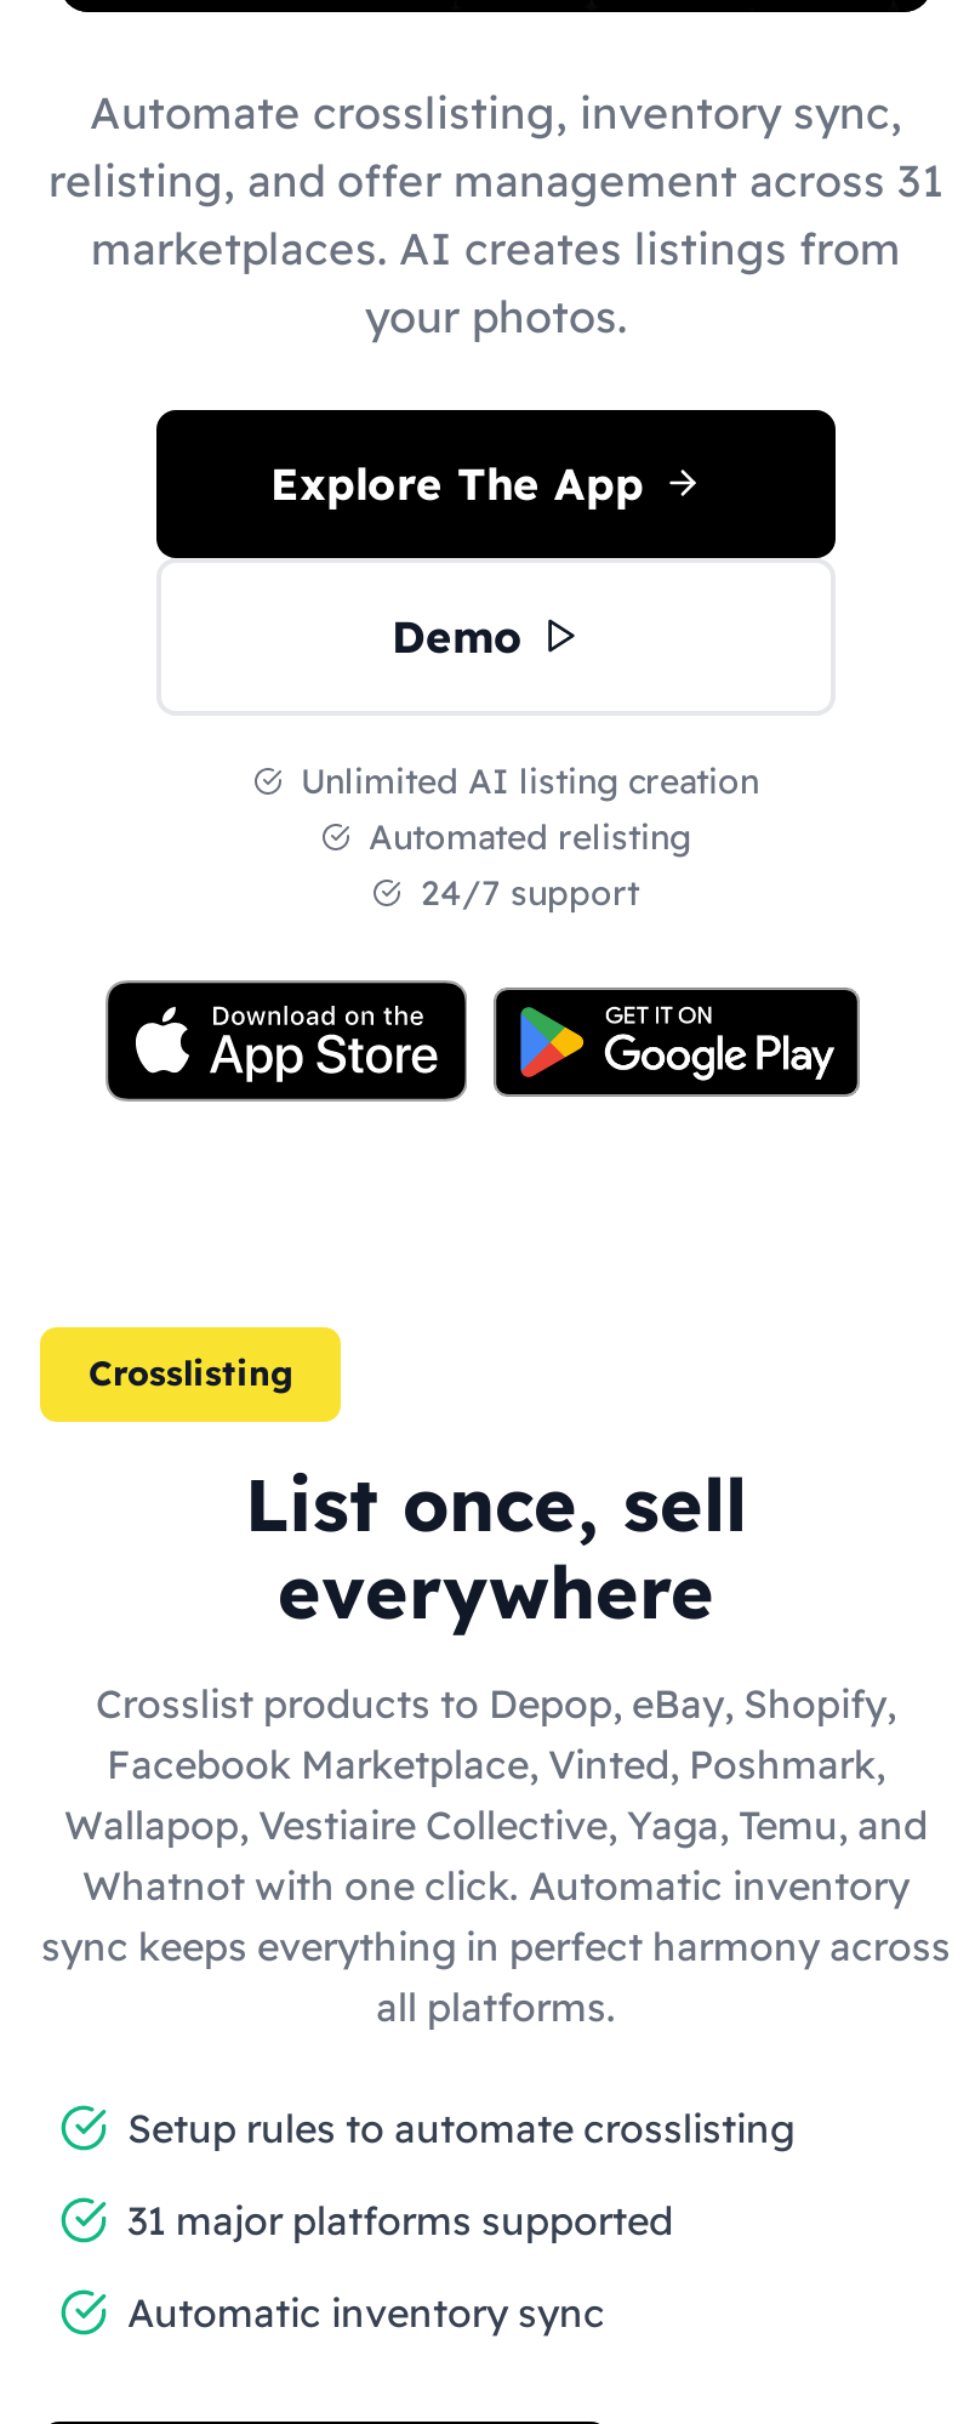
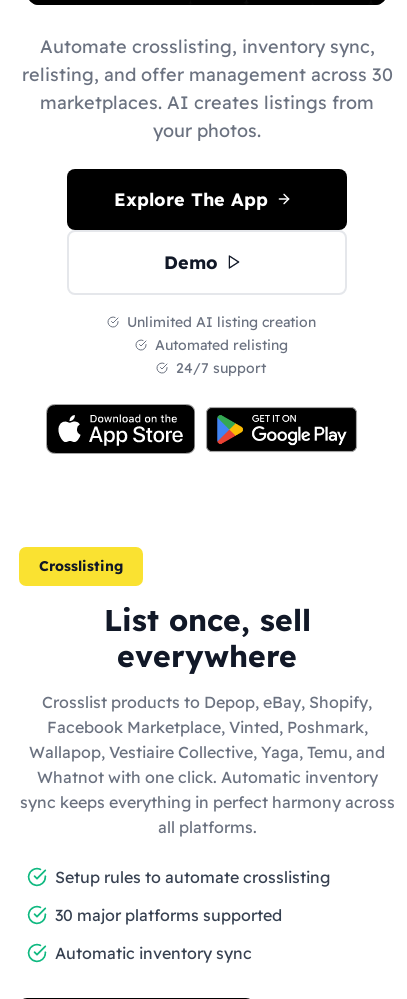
- relisting, and offer management across 31
+ relisting, and offer management across 30

- 31 major platforms supported
+ 30 major platforms supported
